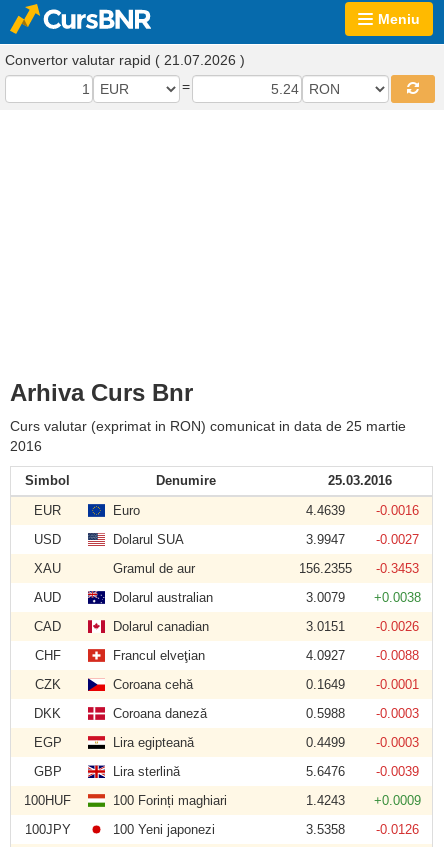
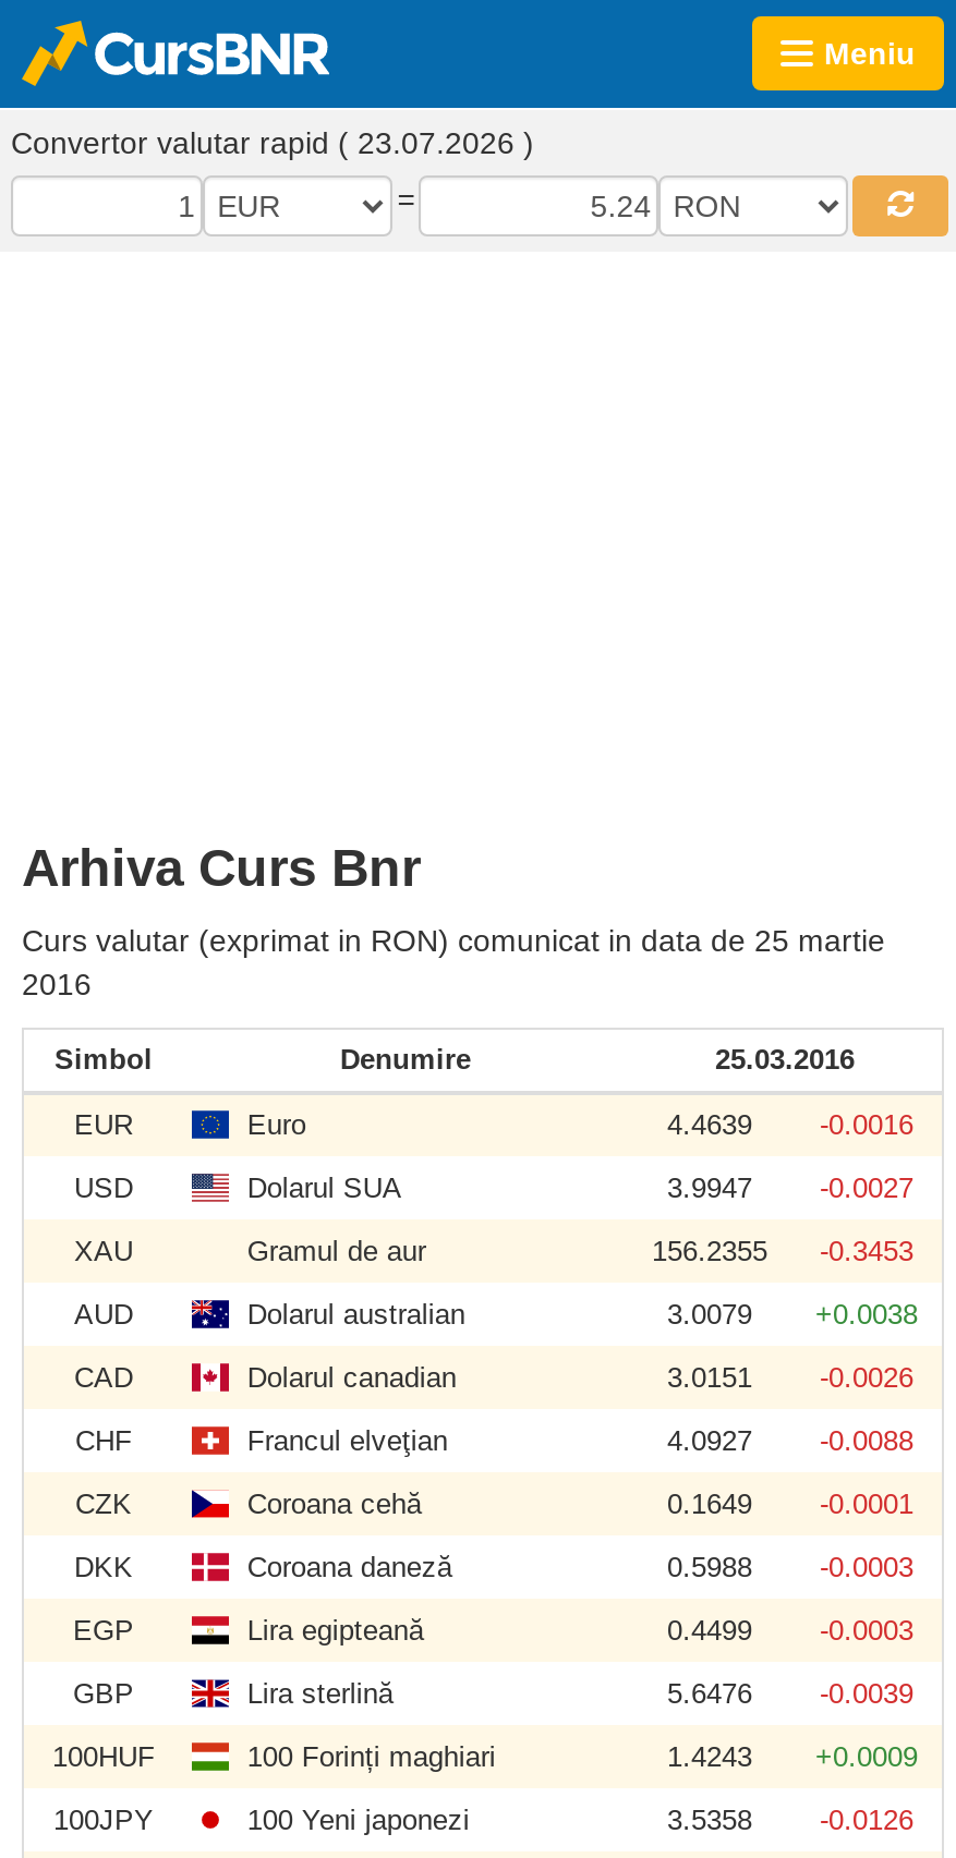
- Convertor valutar rapid ( 21.07.2026 )
+ Convertor valutar rapid ( 23.07.2026 )
